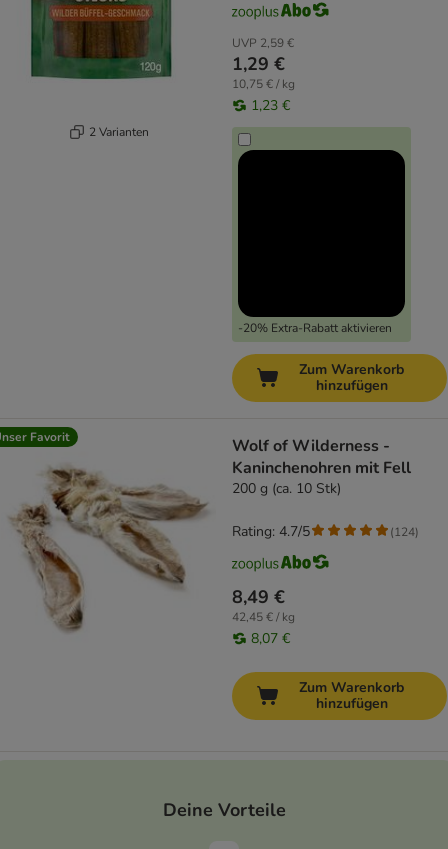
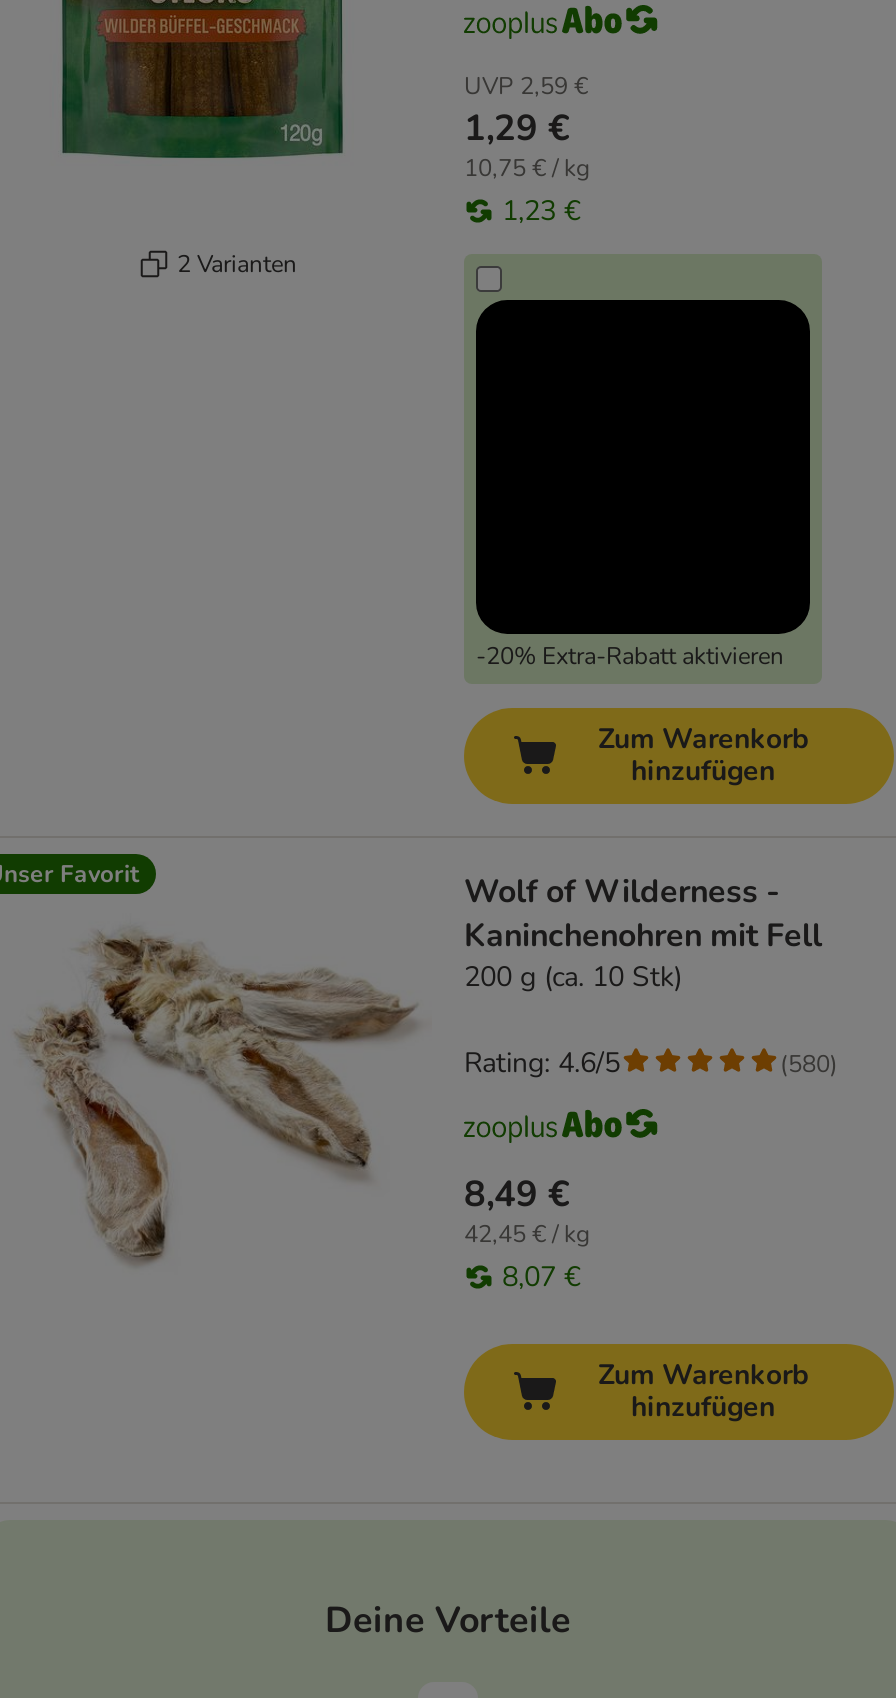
- Rating: 4.7/5
+ Rating: 4.6/5

- (124)
+ (580)
